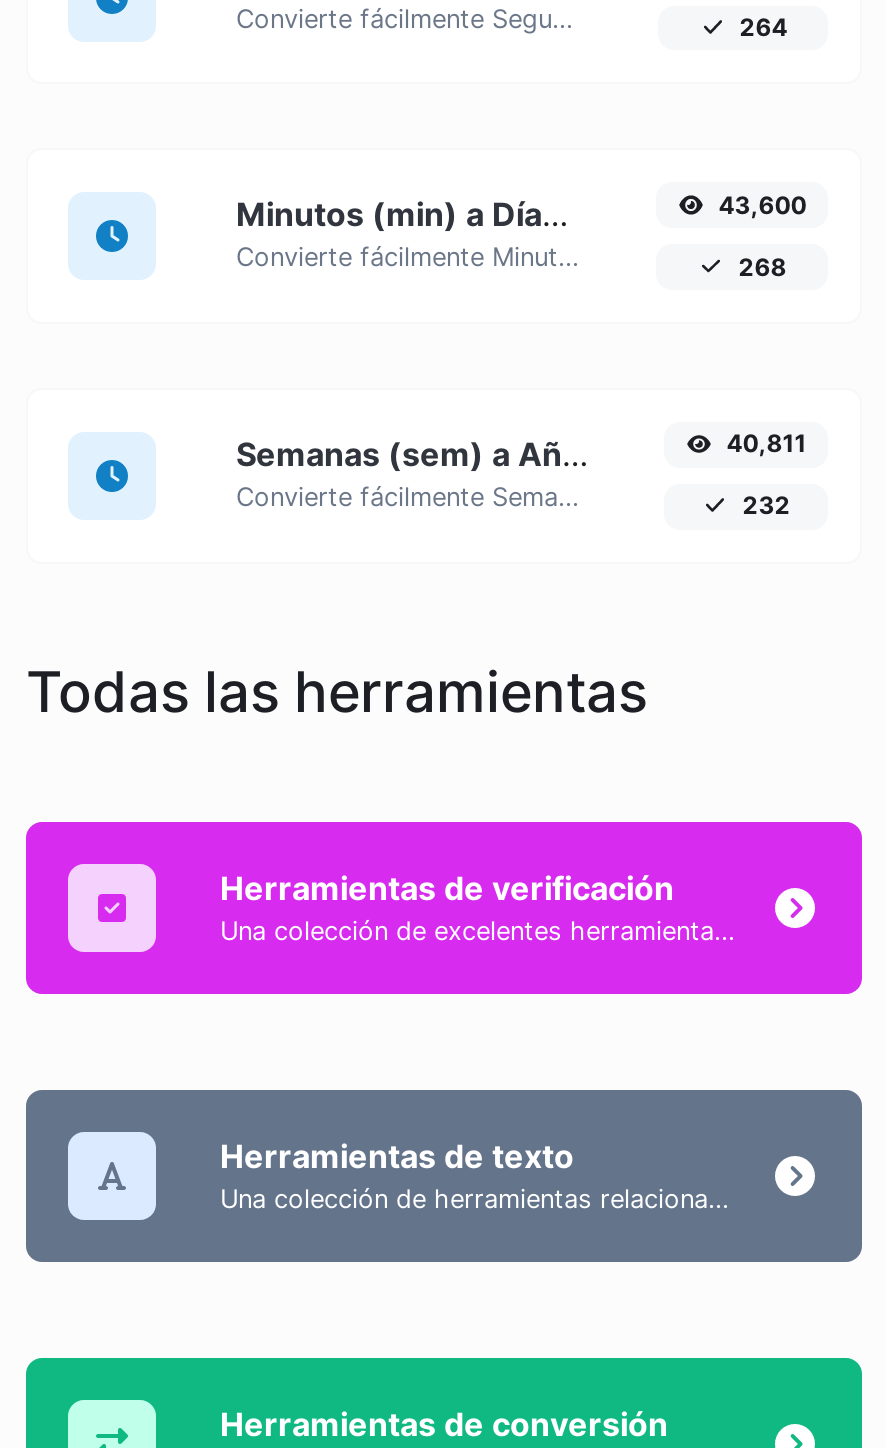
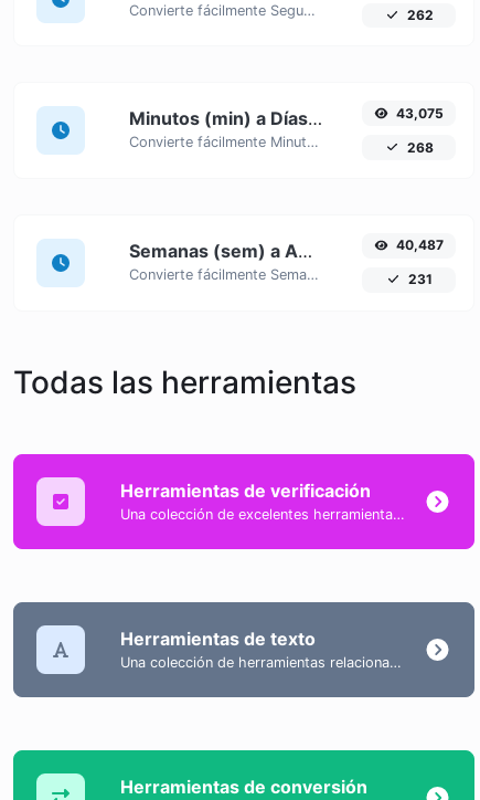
- 264
+ 262

- 43,600
+ 43,075

- 40,811
+ 40,487

- 232
+ 231
